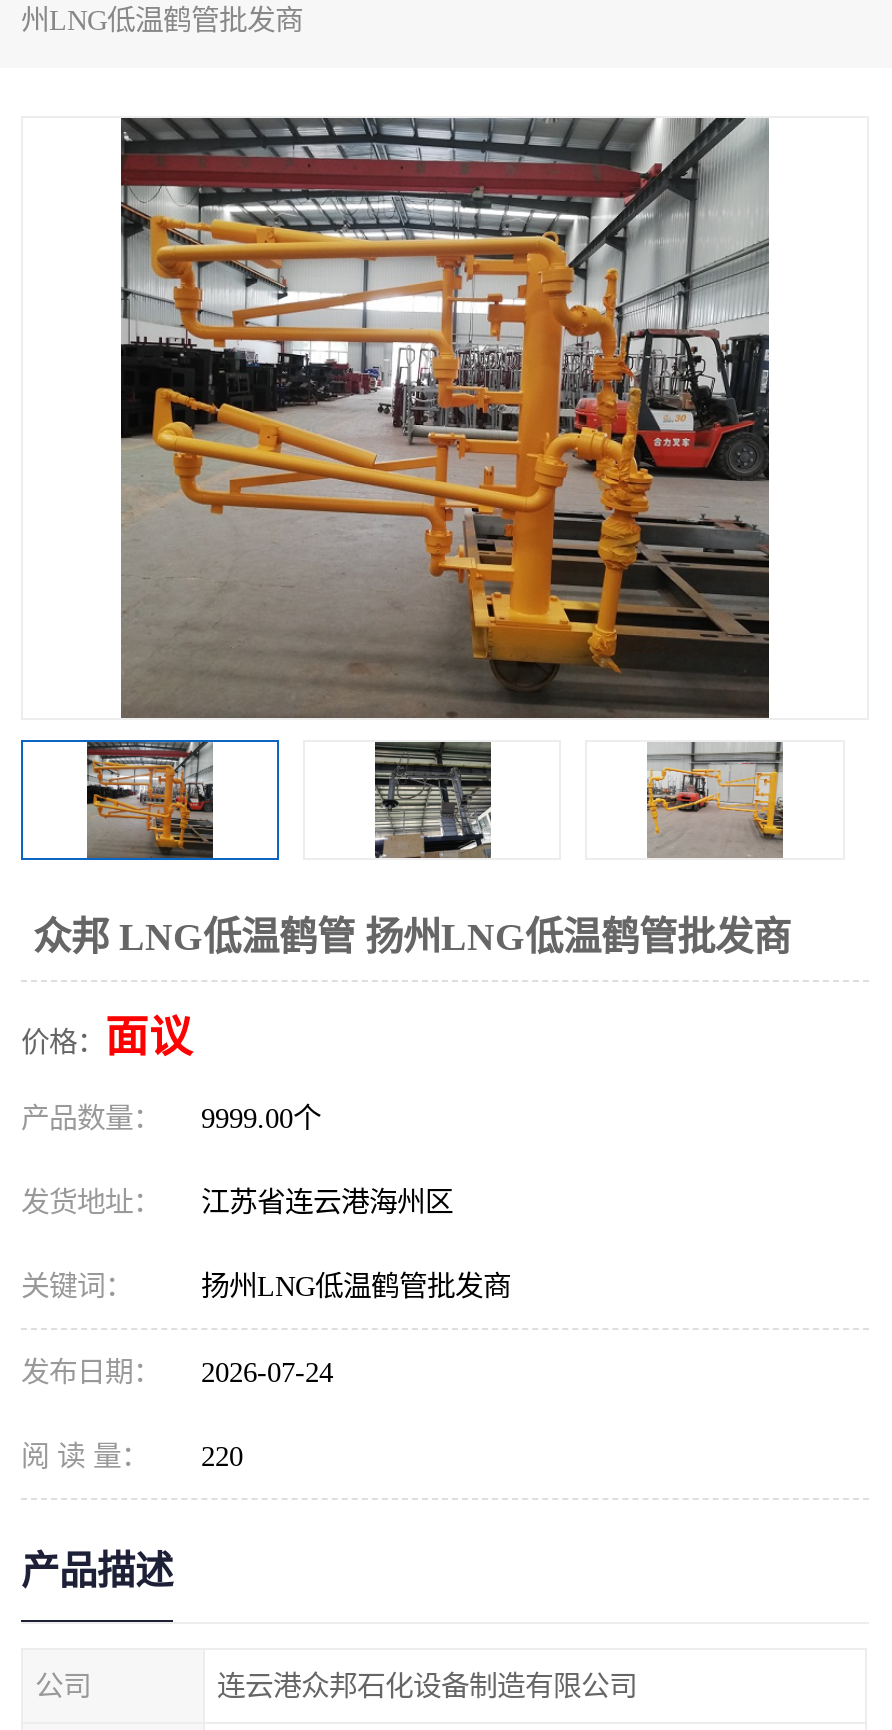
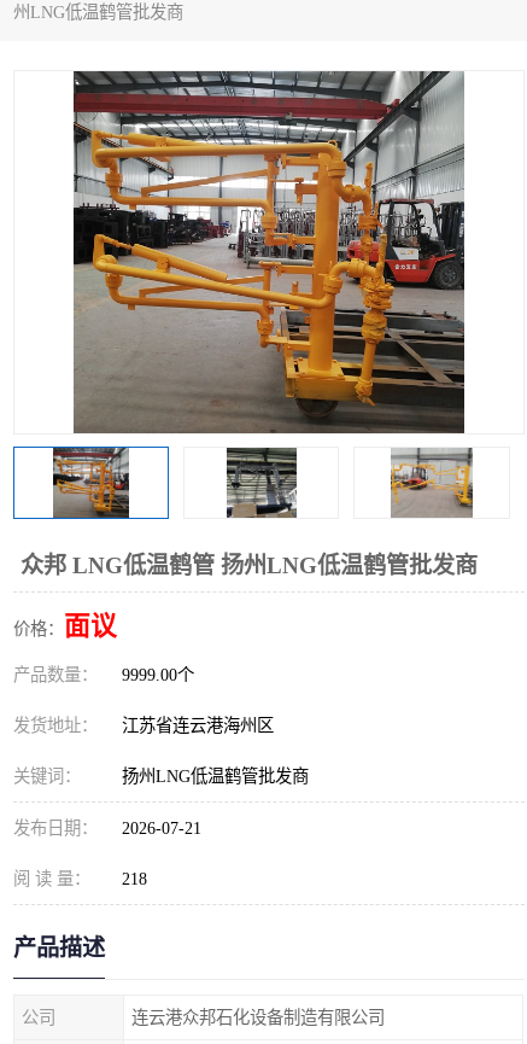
- 发布日期： 2026-07-24
+ 发布日期： 2026-07-21

- 阅 读 量： 220
+ 阅 读 量： 218
